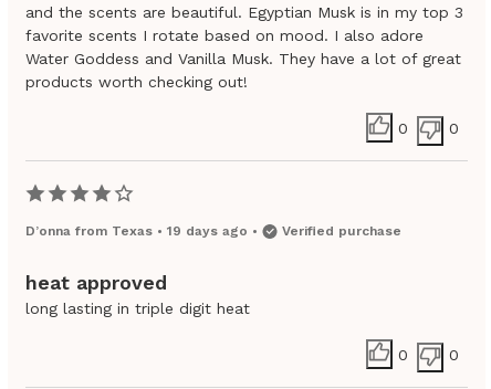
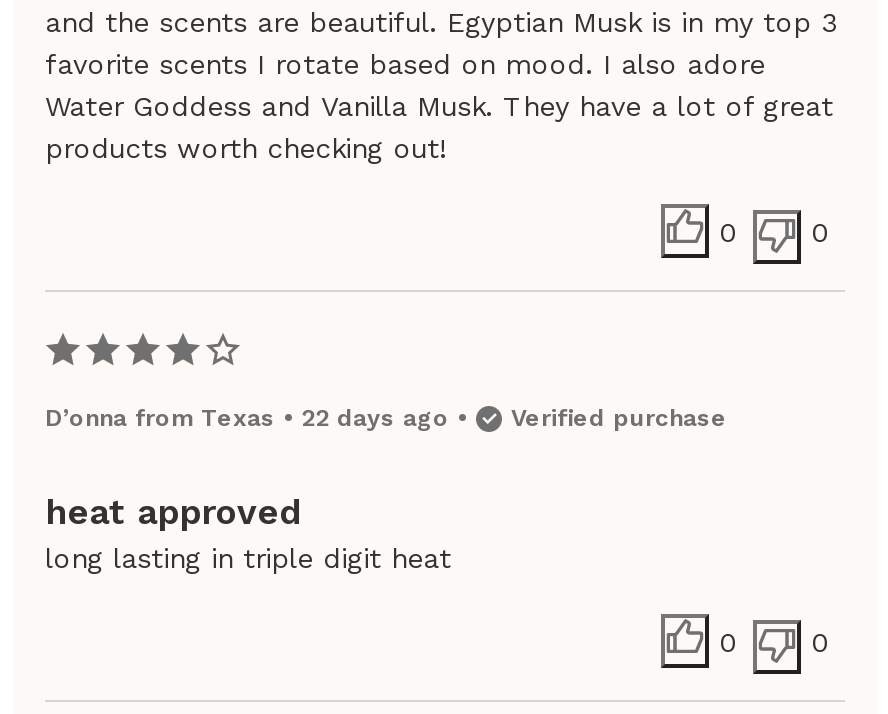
- D’onna from Texas • 19 days ago •
+ D’onna from Texas • 22 days ago •
